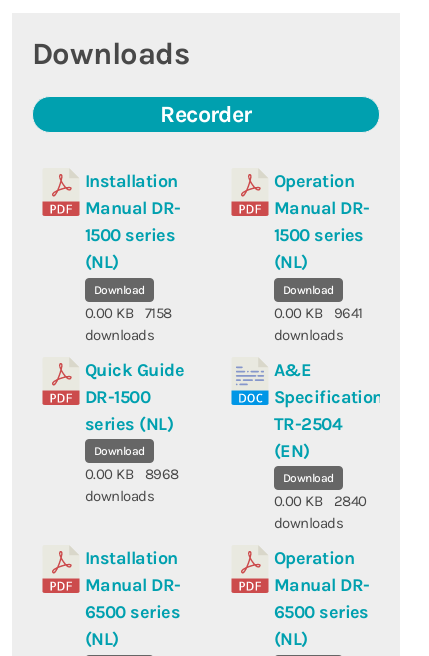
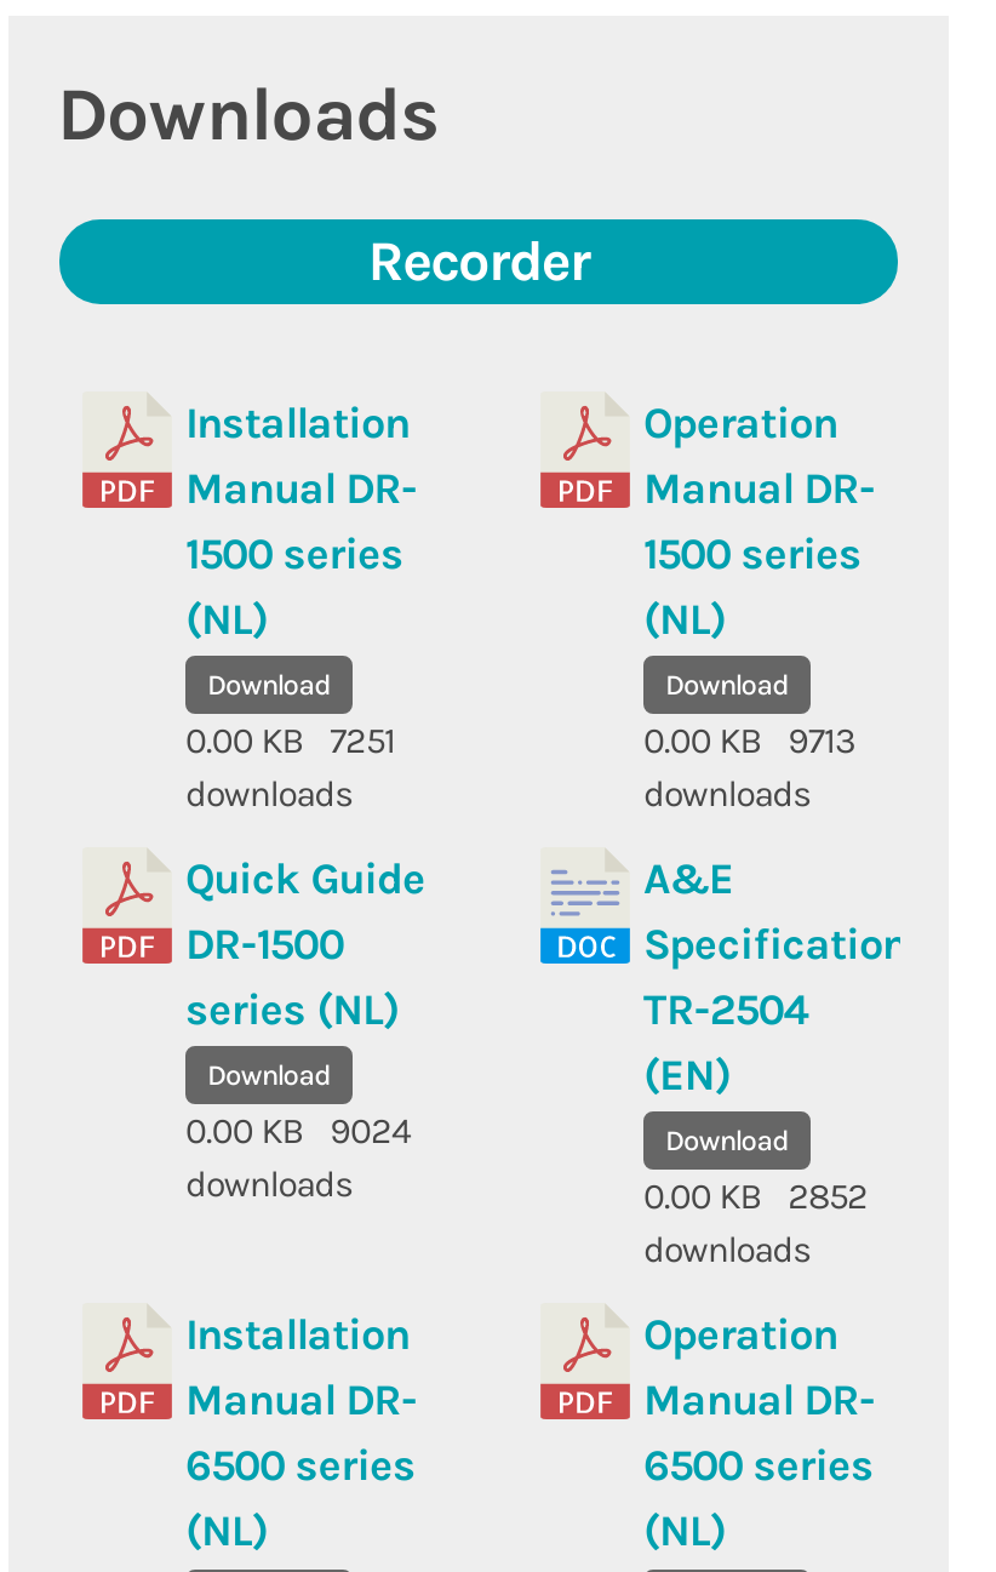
- 0.00 KB 7158
+ 0.00 KB 7251

- 0.00 KB 9641
+ 0.00 KB 9713

- 0.00 KB 8968
+ 0.00 KB 9024

- 0.00 KB 2840
+ 0.00 KB 2852
